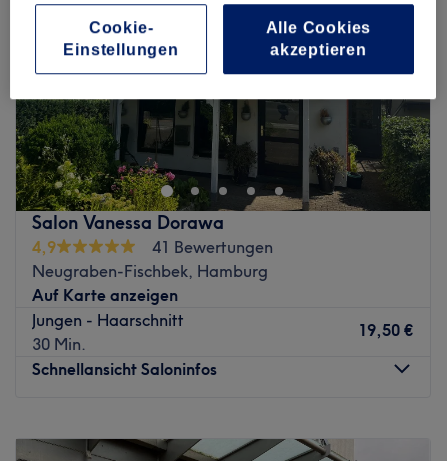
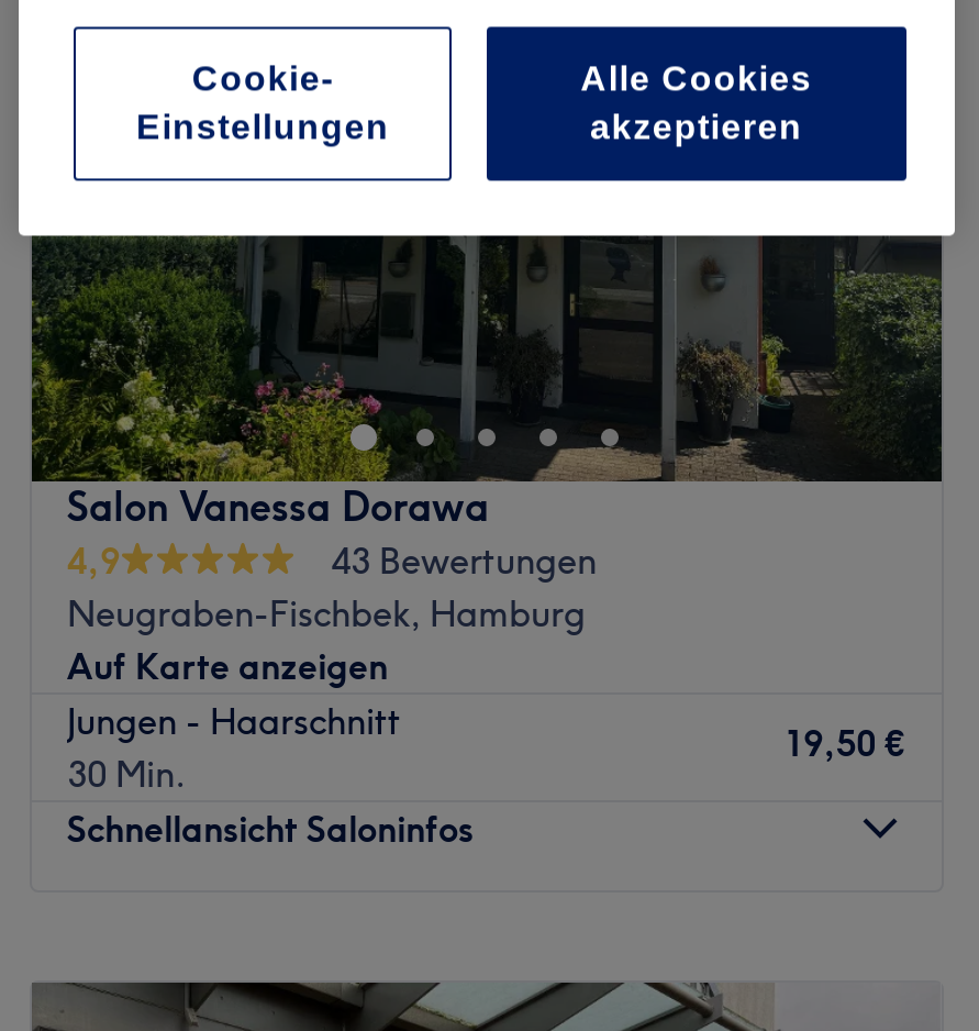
- 41 Bewertungen
+ 43 Bewertungen
